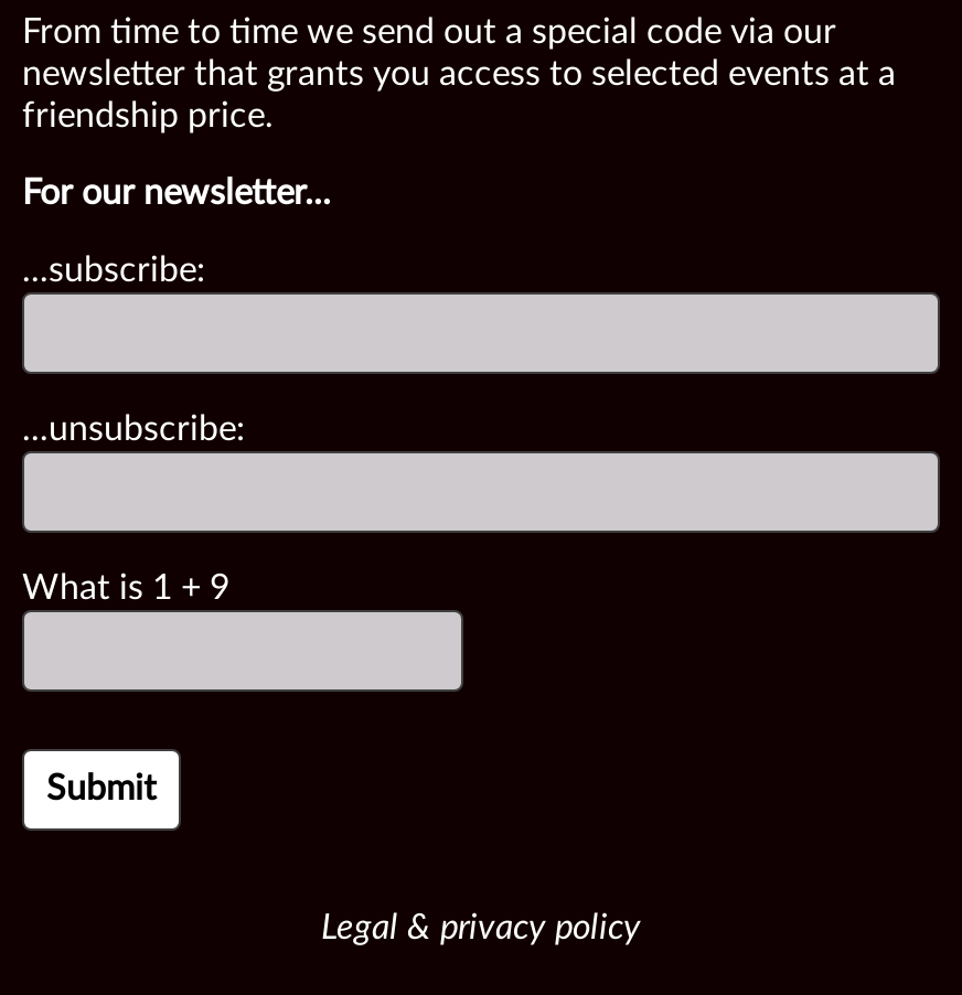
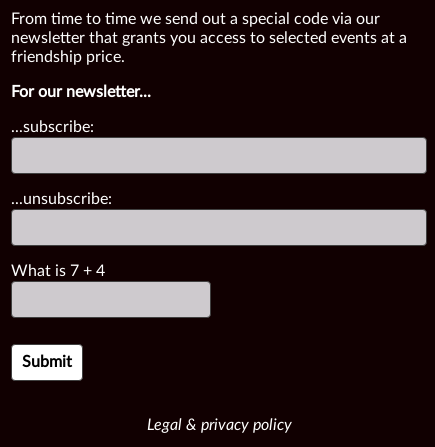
- What is 1 + 9
+ What is 7 + 4
